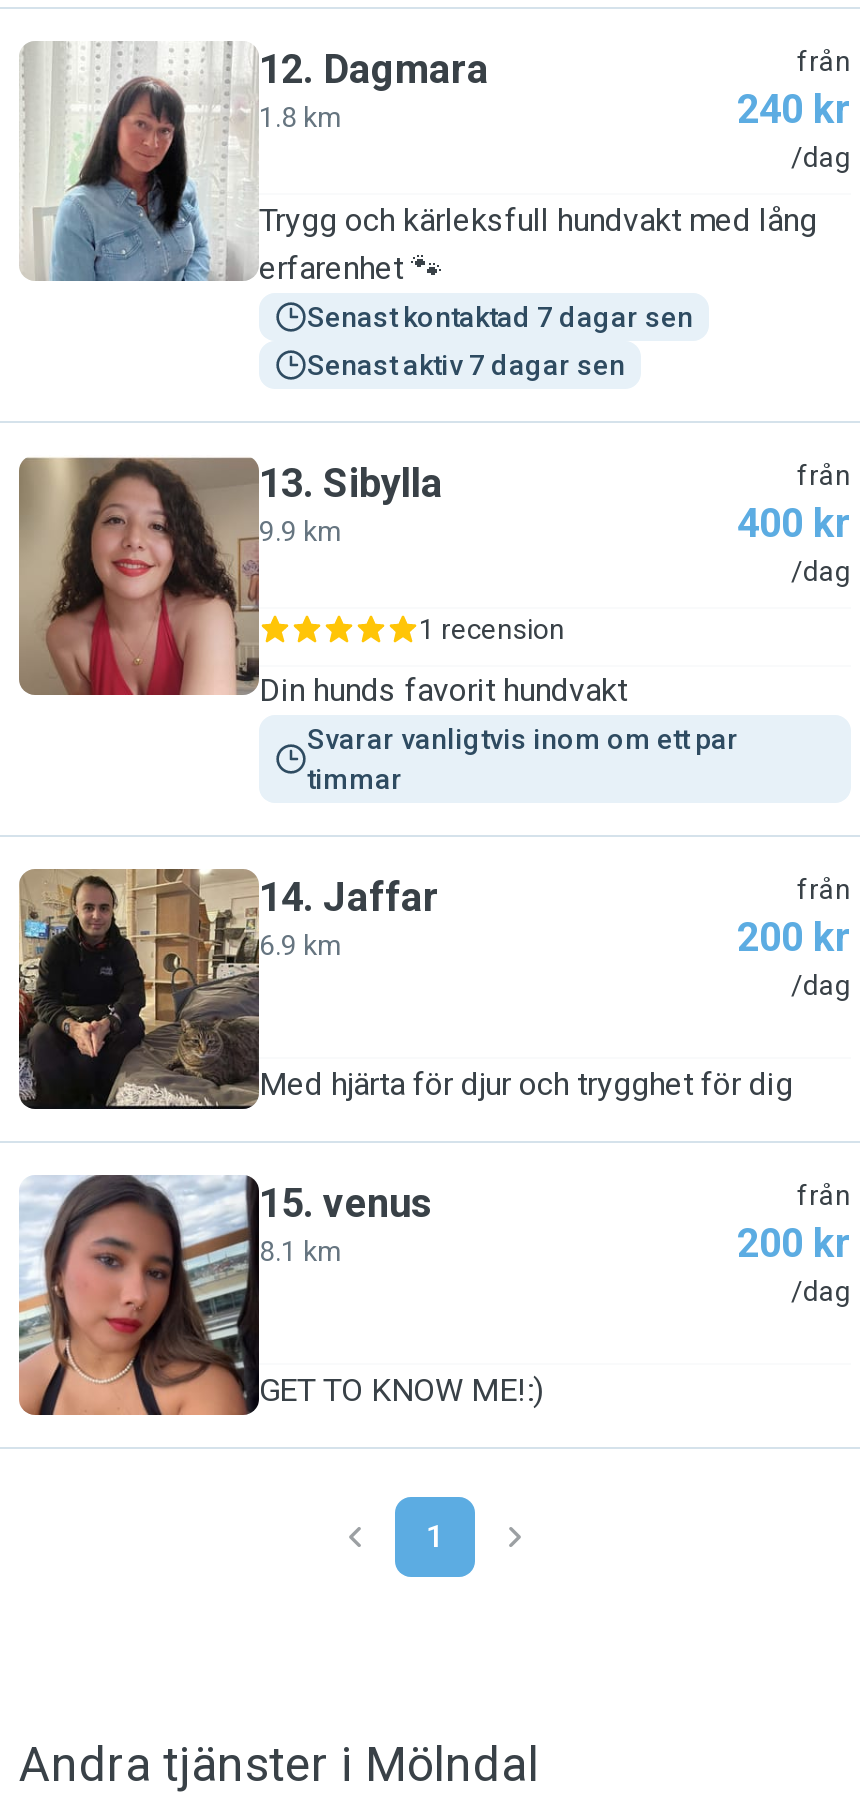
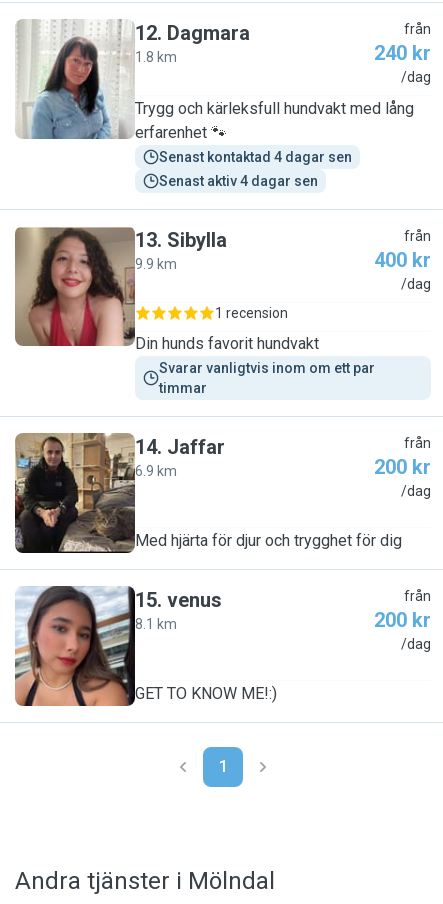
- Senast kontaktad 7 dagar sen
+ Senast kontaktad 4 dagar sen

- Senast aktiv 7 dagar sen
+ Senast aktiv 4 dagar sen
